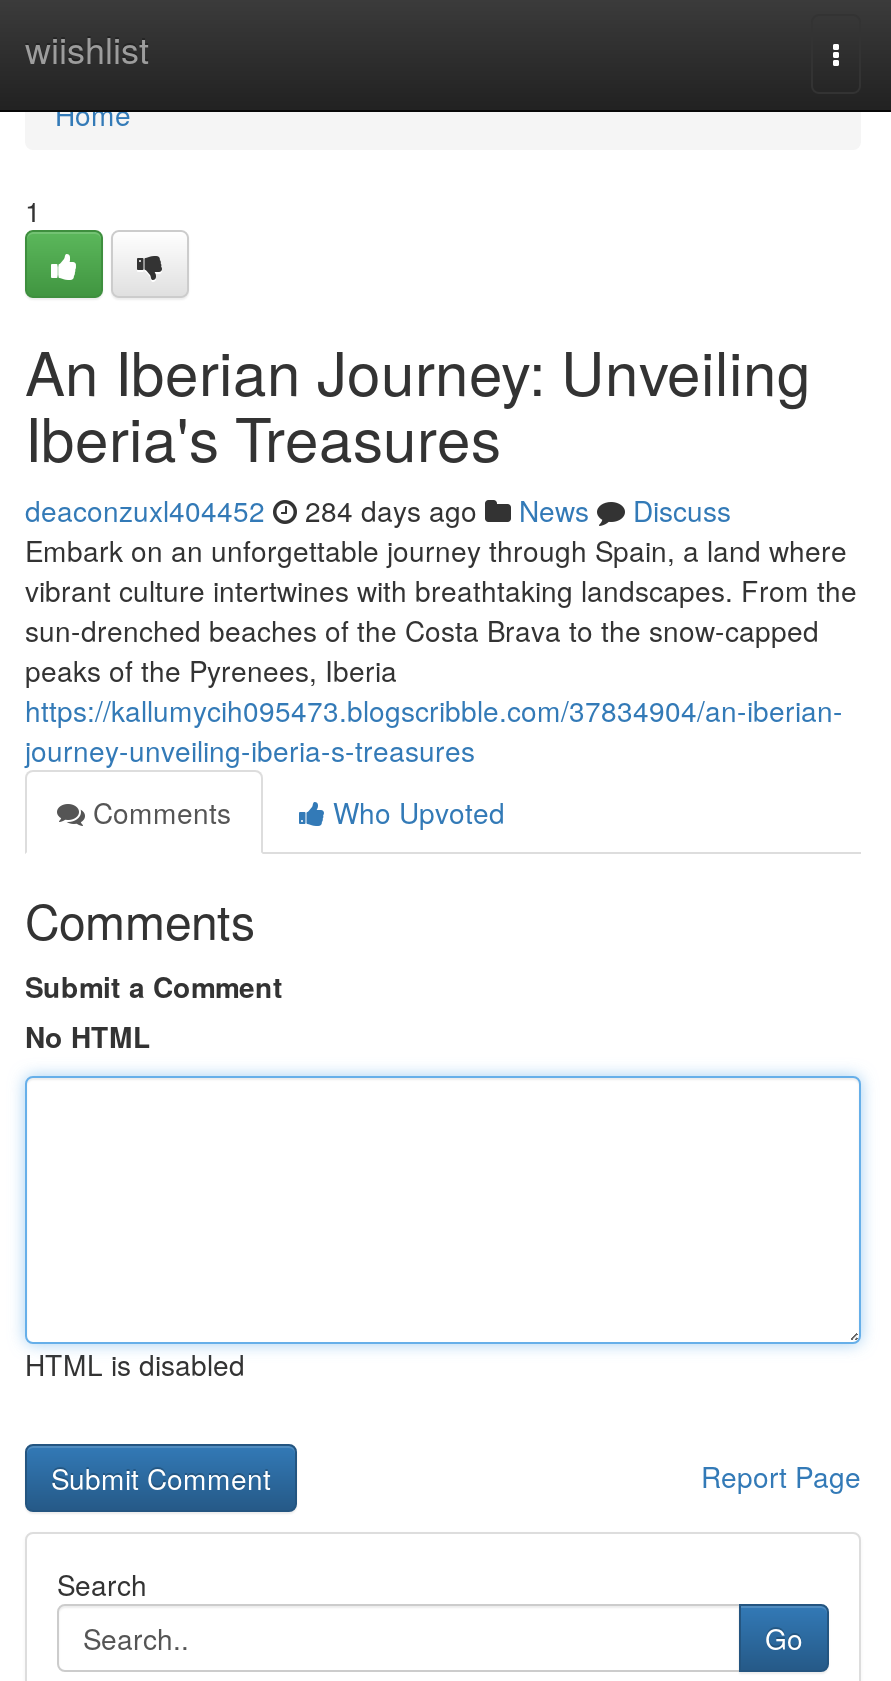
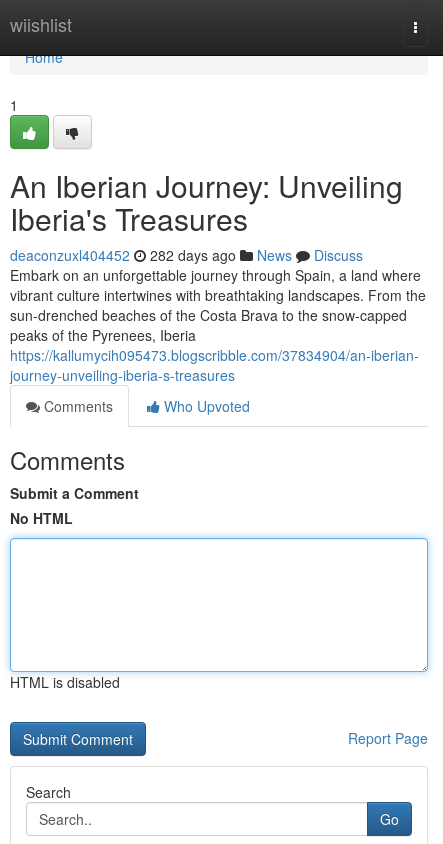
- deaconzuxl404452 284 days ago News Discuss
+ deaconzuxl404452 282 days ago News Discuss
